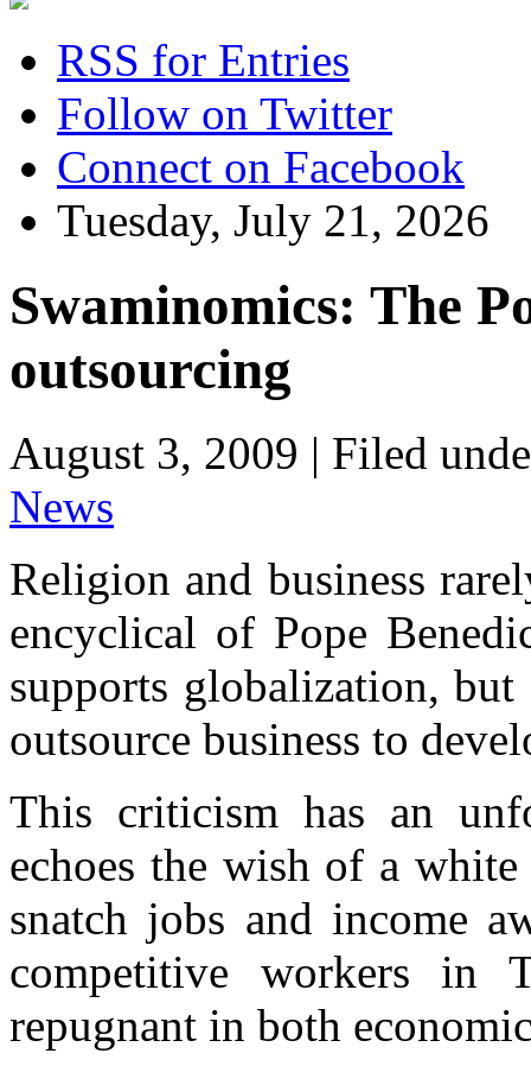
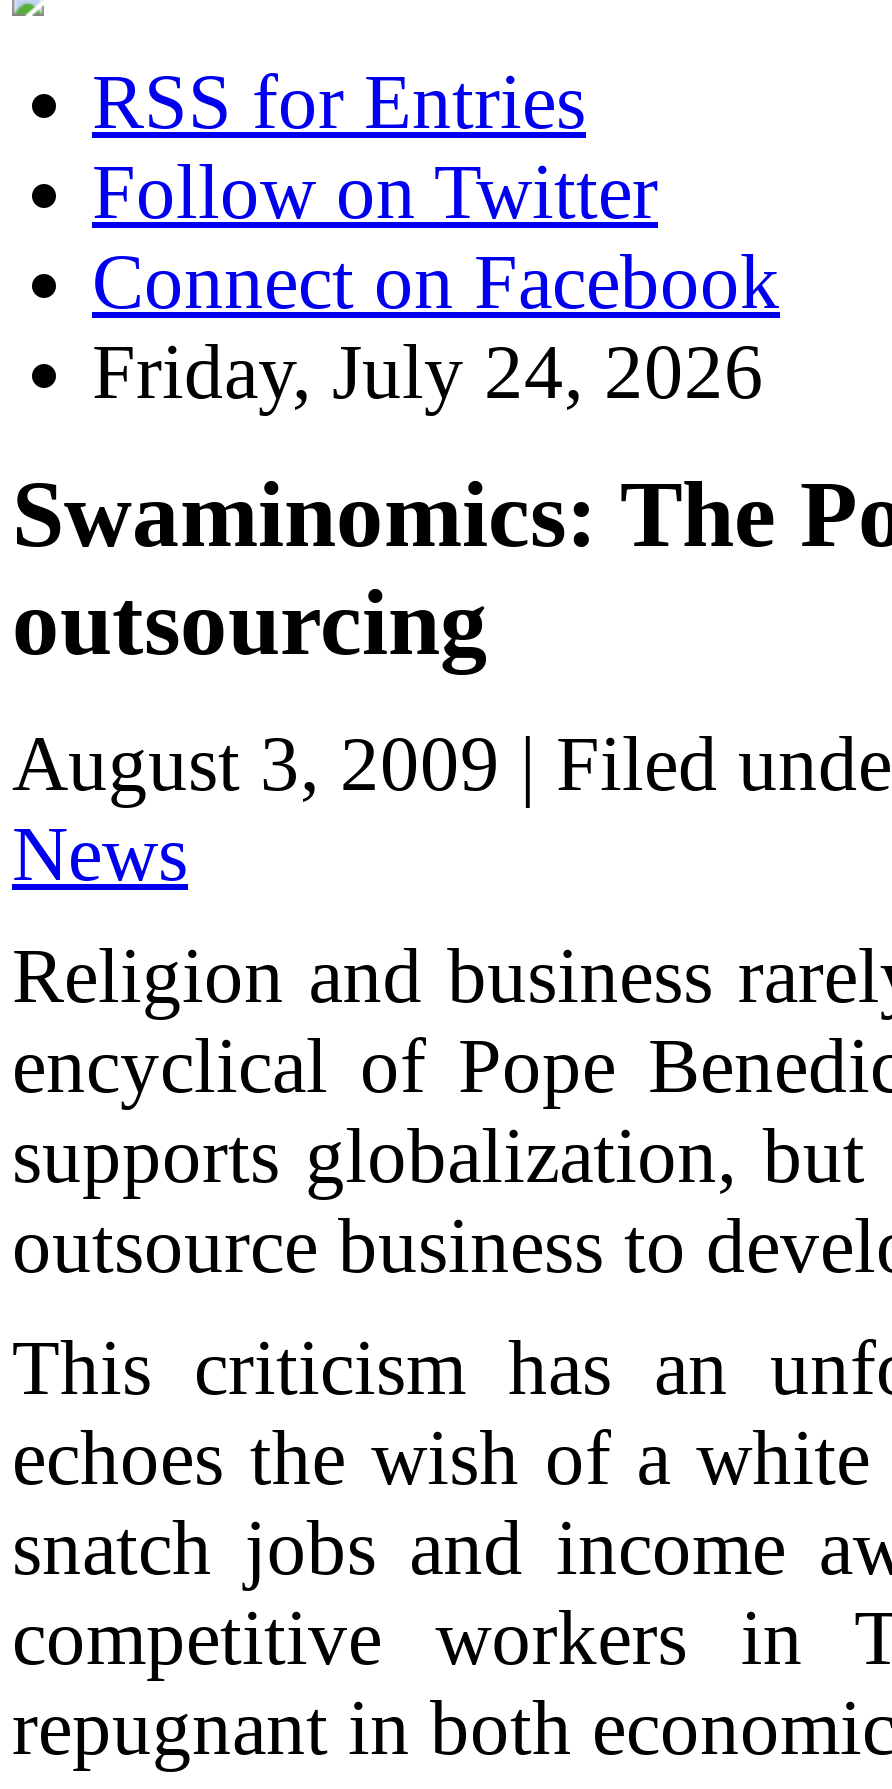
- Tuesday, July 21, 2026
+ Friday, July 24, 2026
